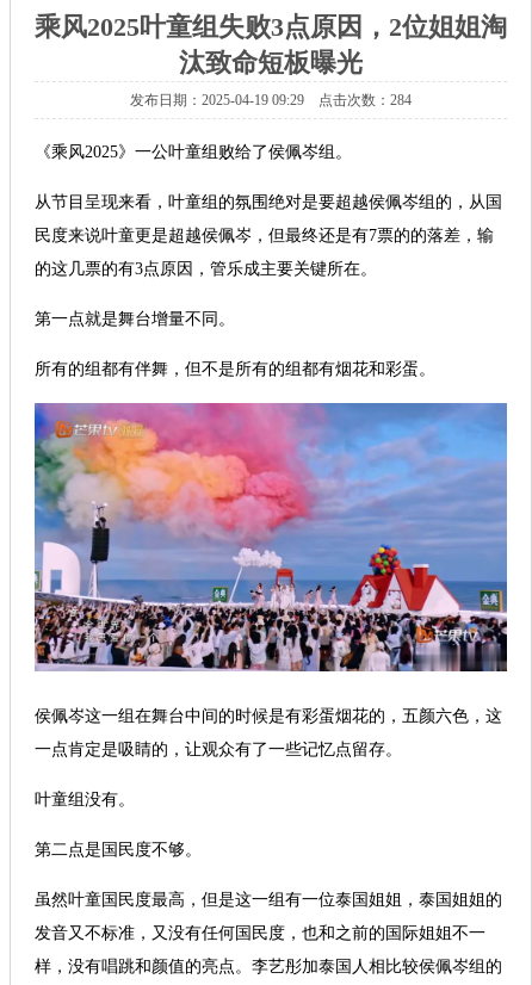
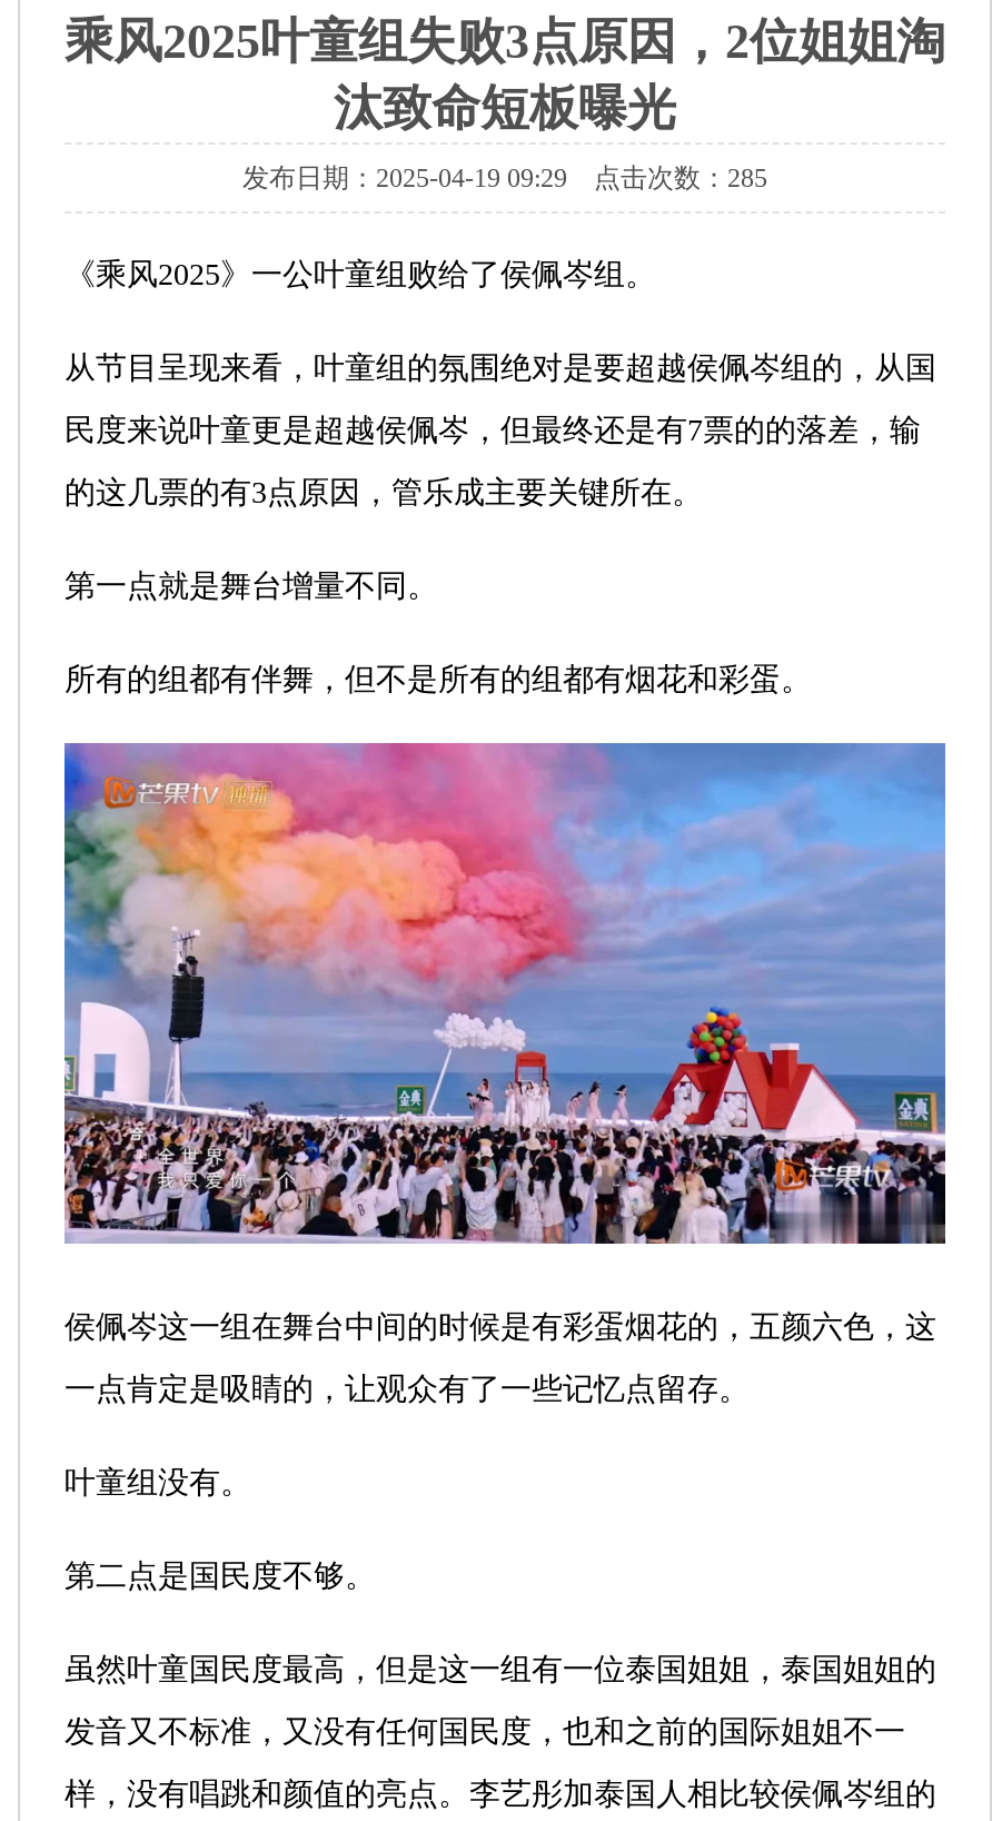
- 发布日期：2025-04-19 09:29 点击次数：284
+ 发布日期：2025-04-19 09:29 点击次数：285
